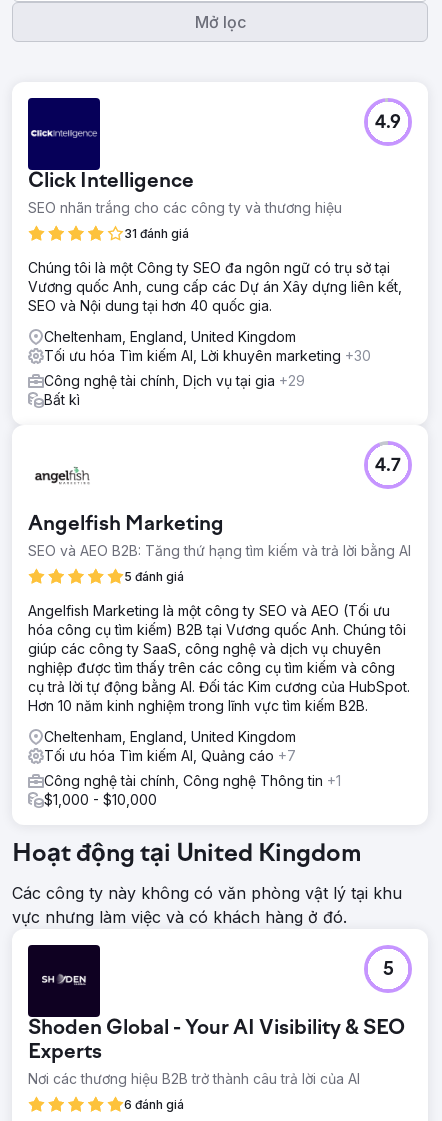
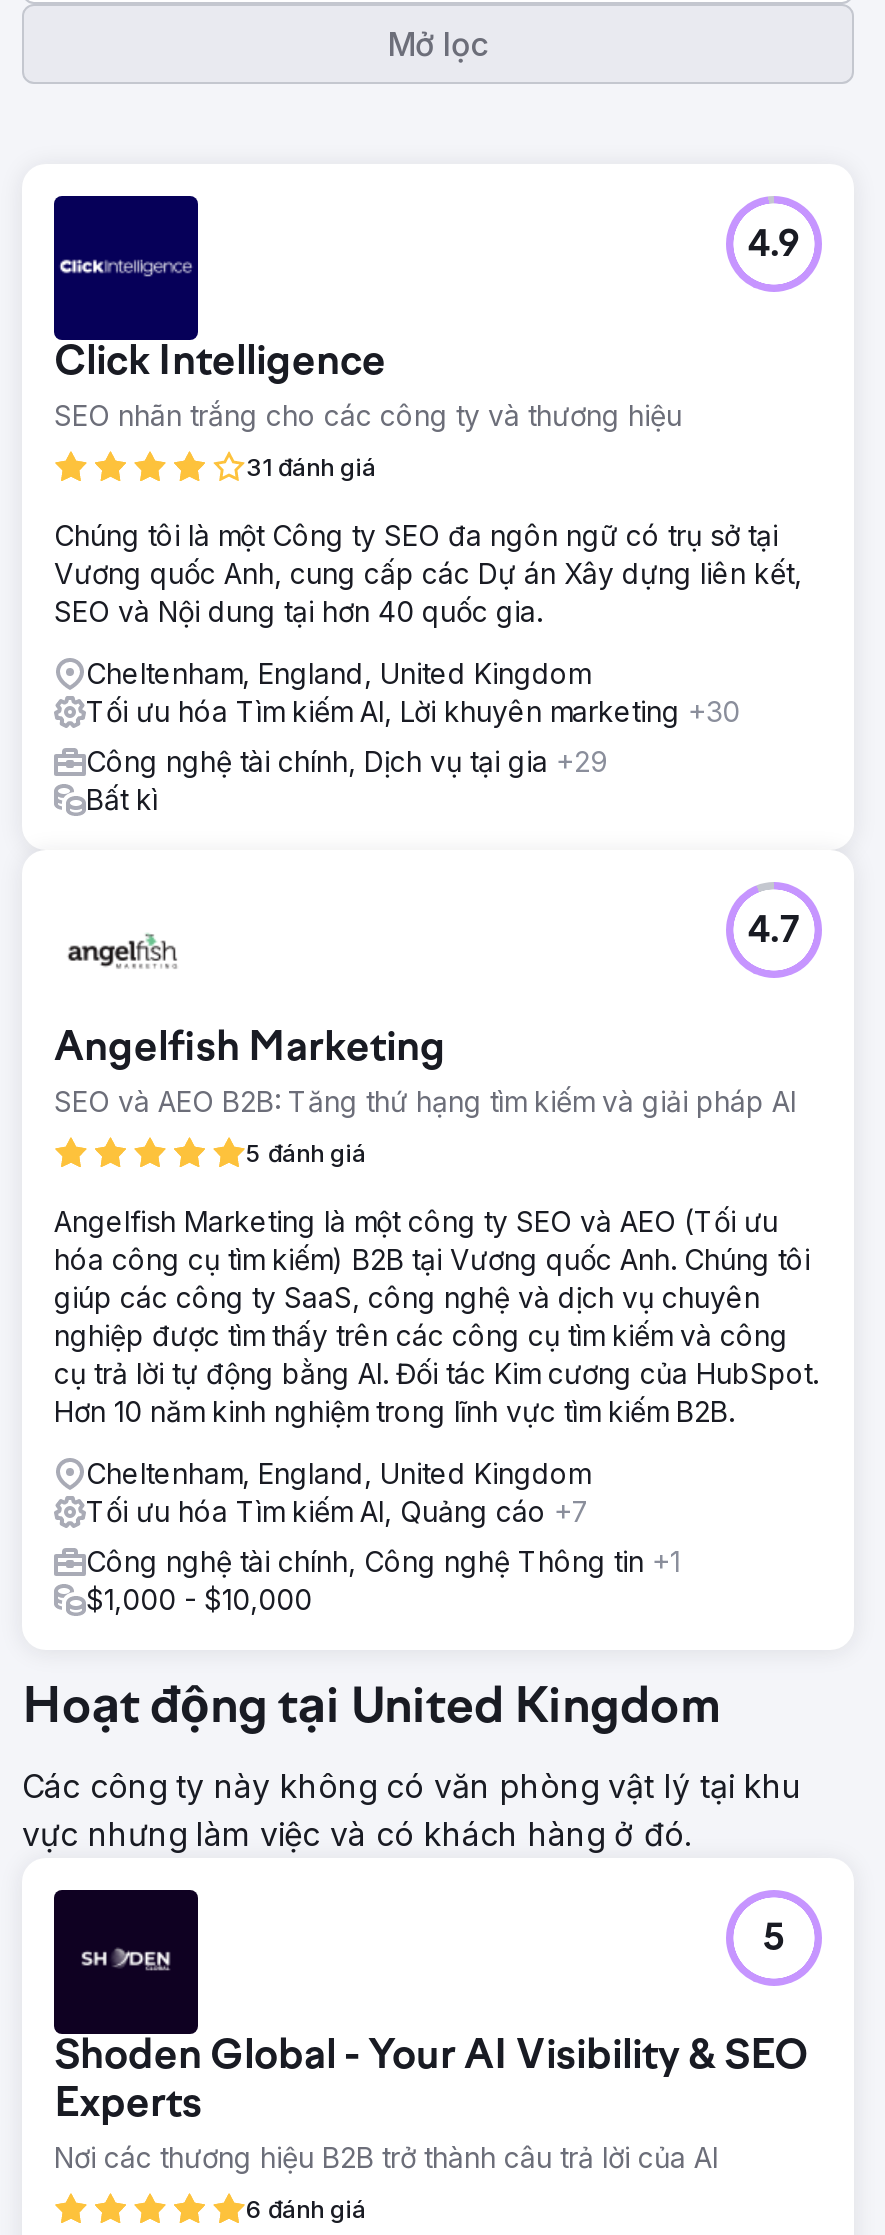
- SEO và AEO B2B: Tăng thứ hạng tìm kiếm và trả lời bằng AI
+ SEO và AEO B2B: Tăng thứ hạng tìm kiếm và giải pháp AI
